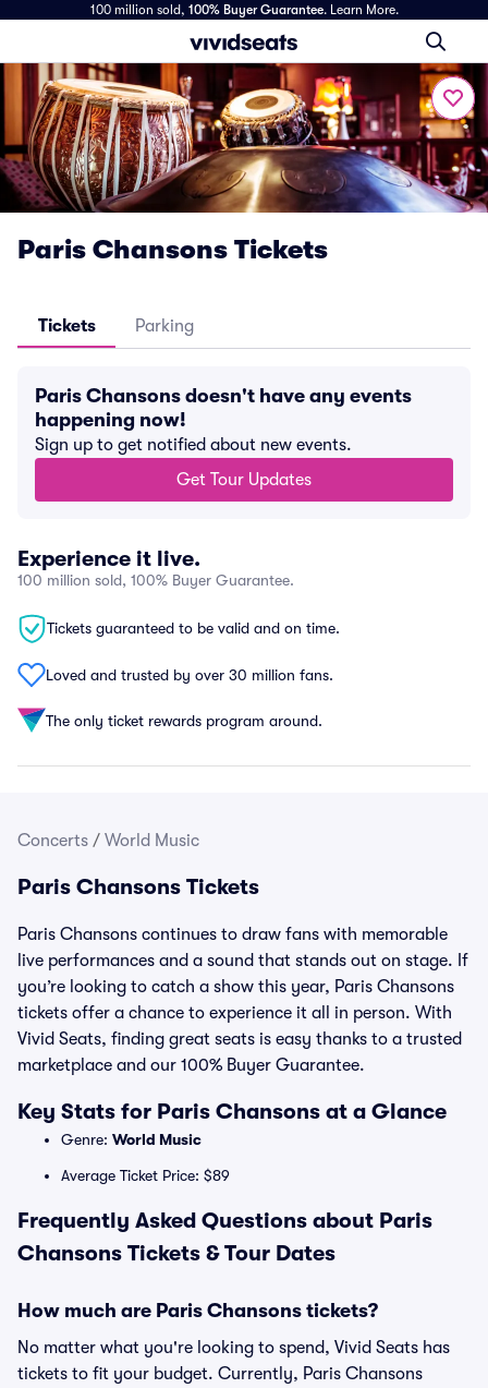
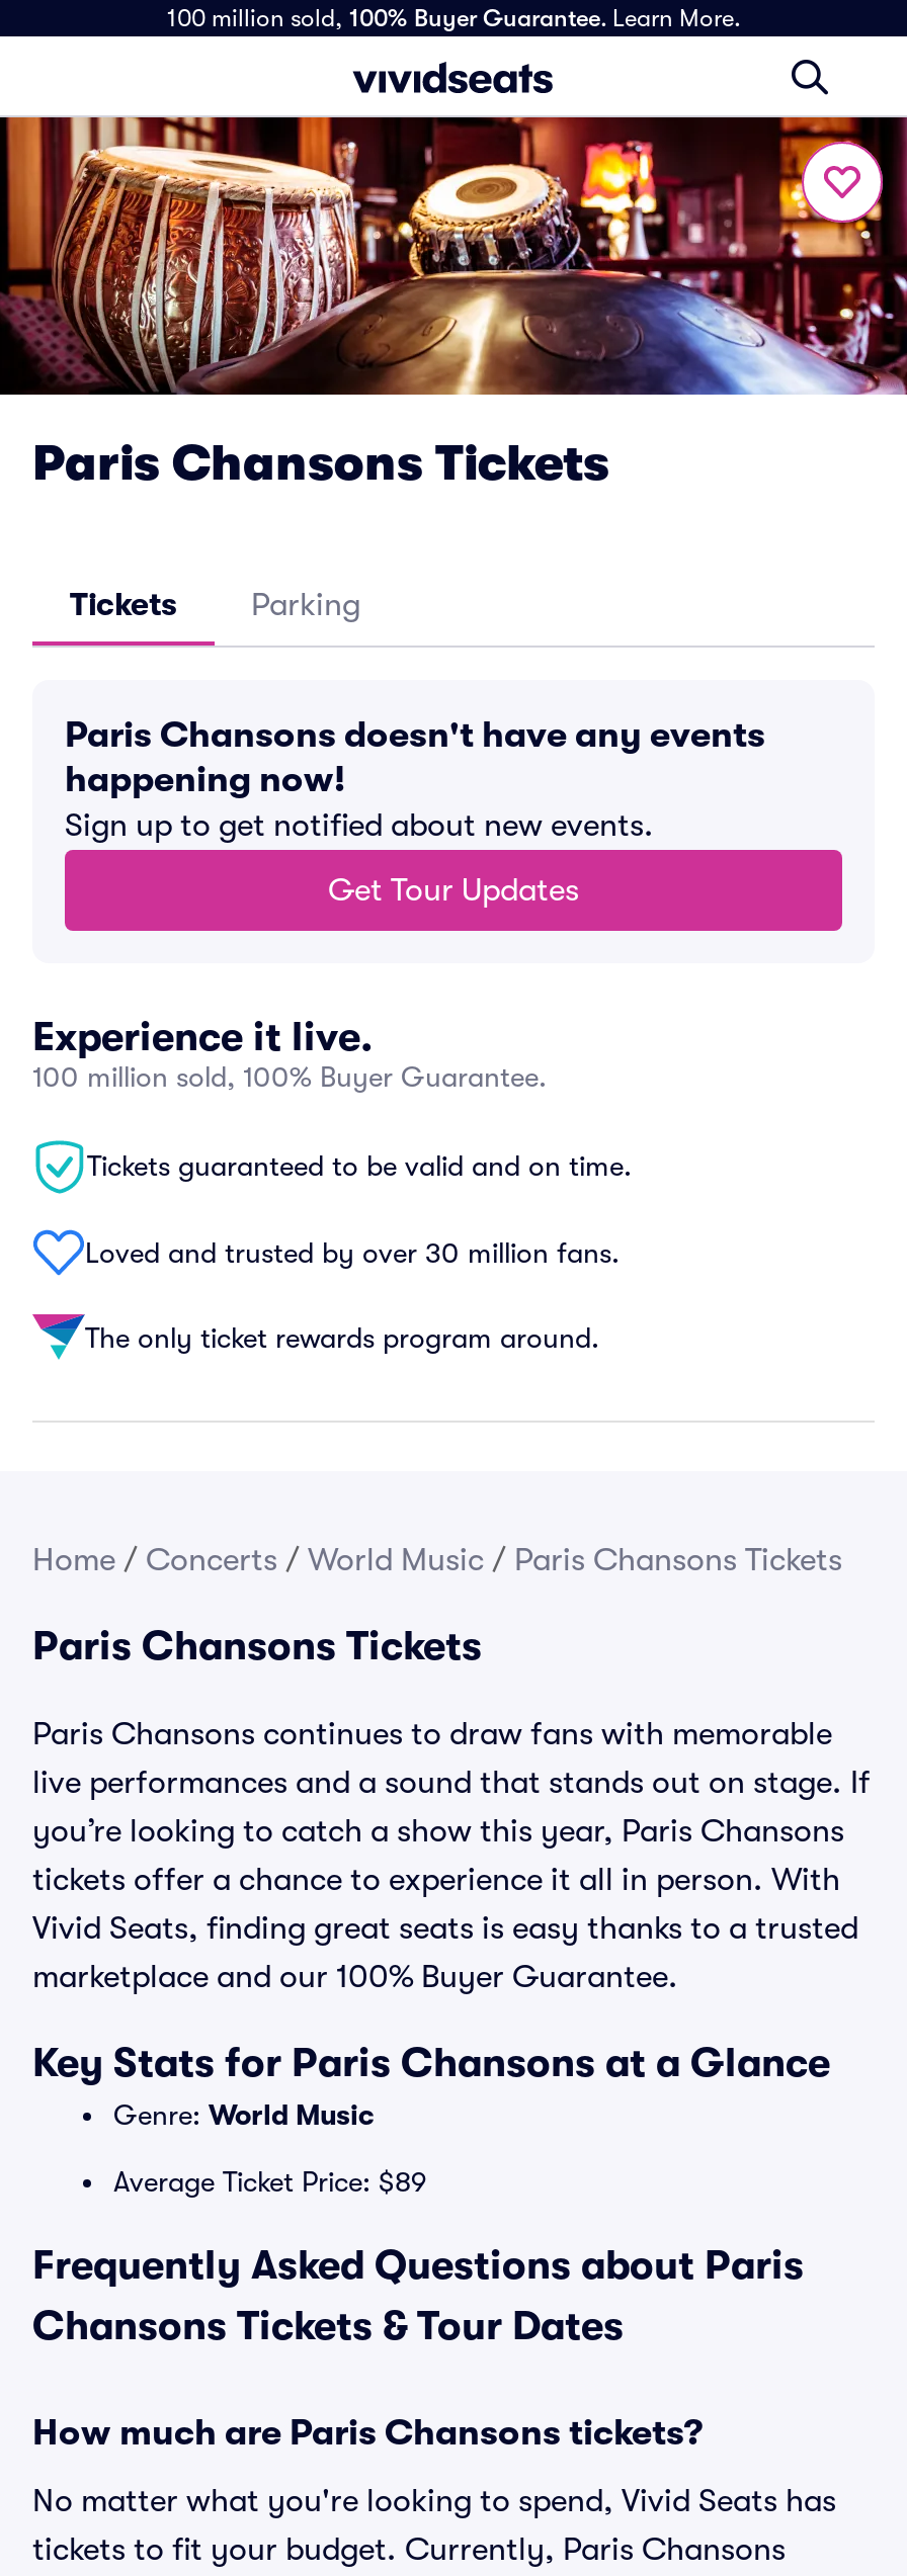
- Concerts / World Music
+ Home / Concerts / World Music / Paris Chansons Tickets
